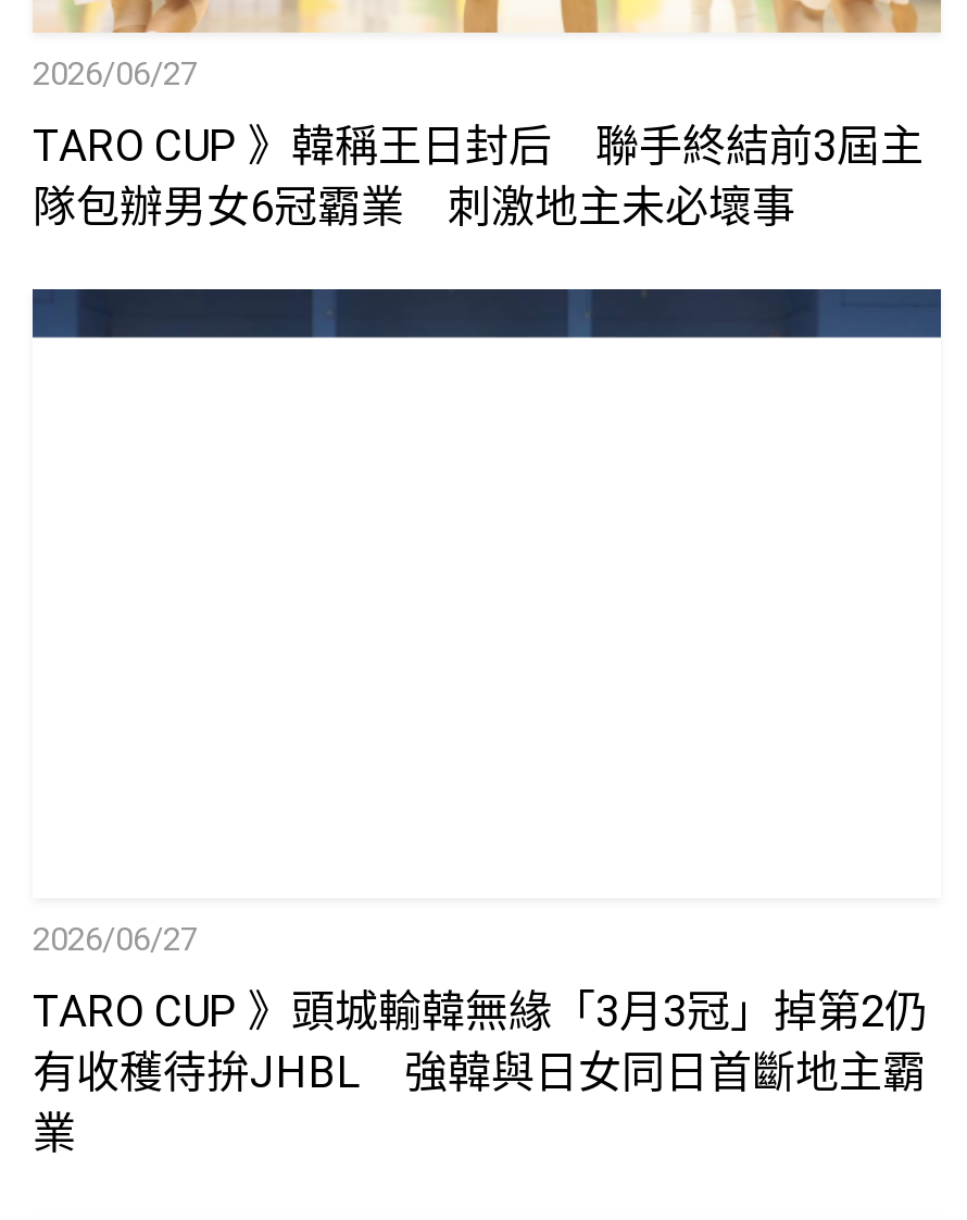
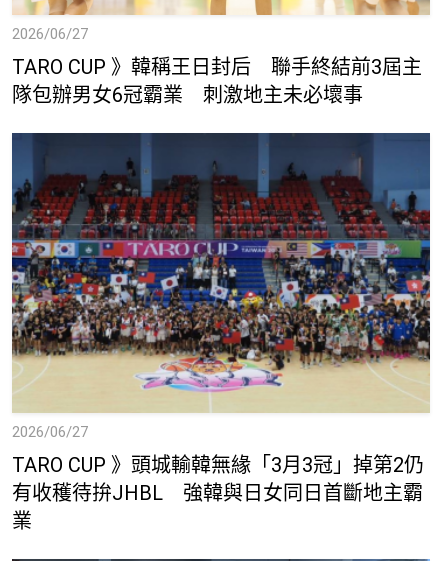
+ [image]
